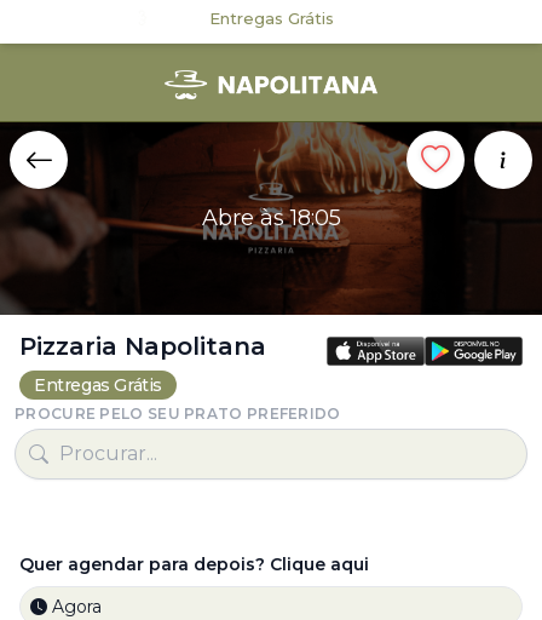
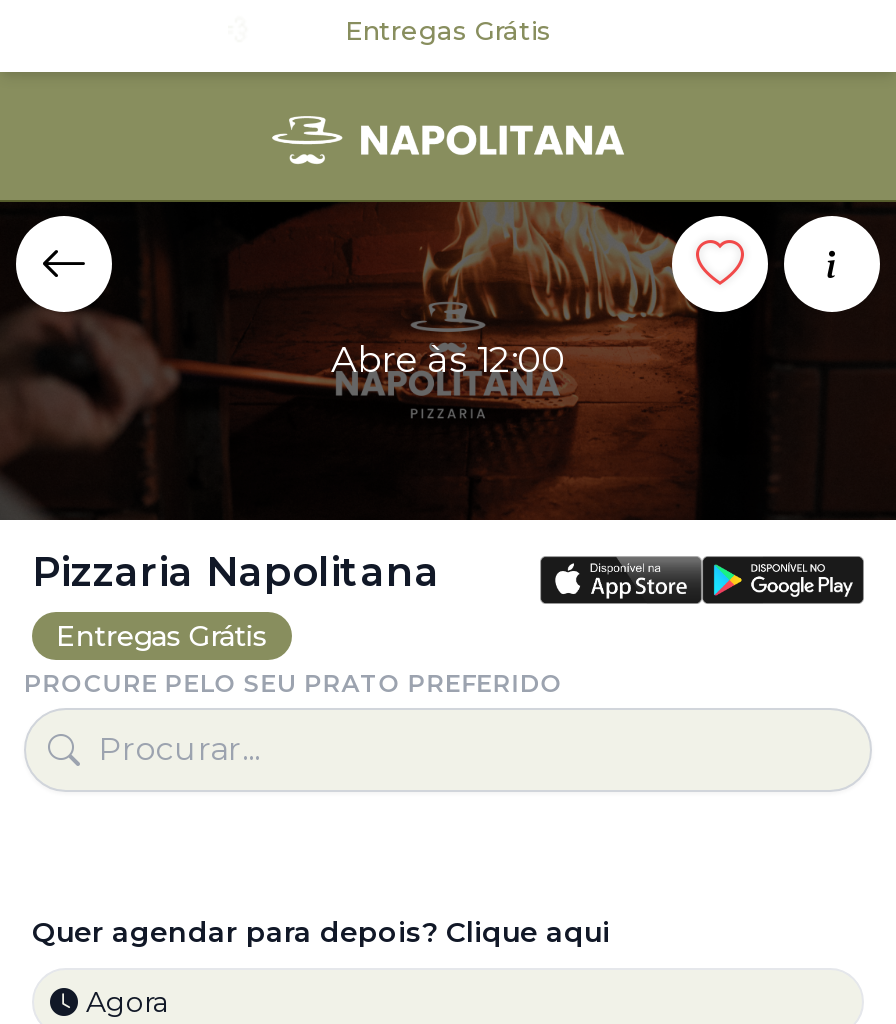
- Abre às 18:05
+ Abre às 12:00
